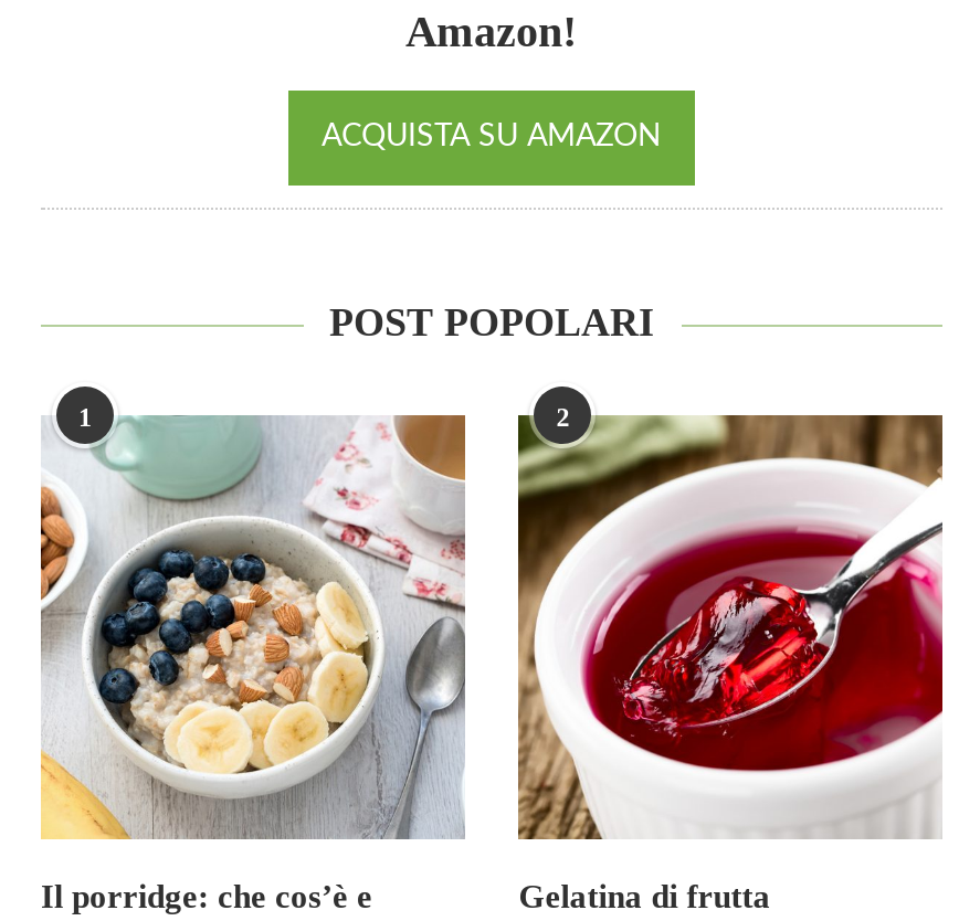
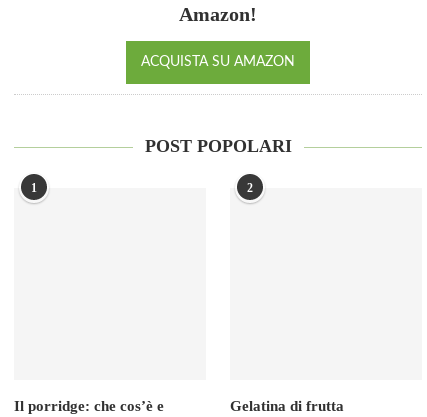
- [image]

- [image]
